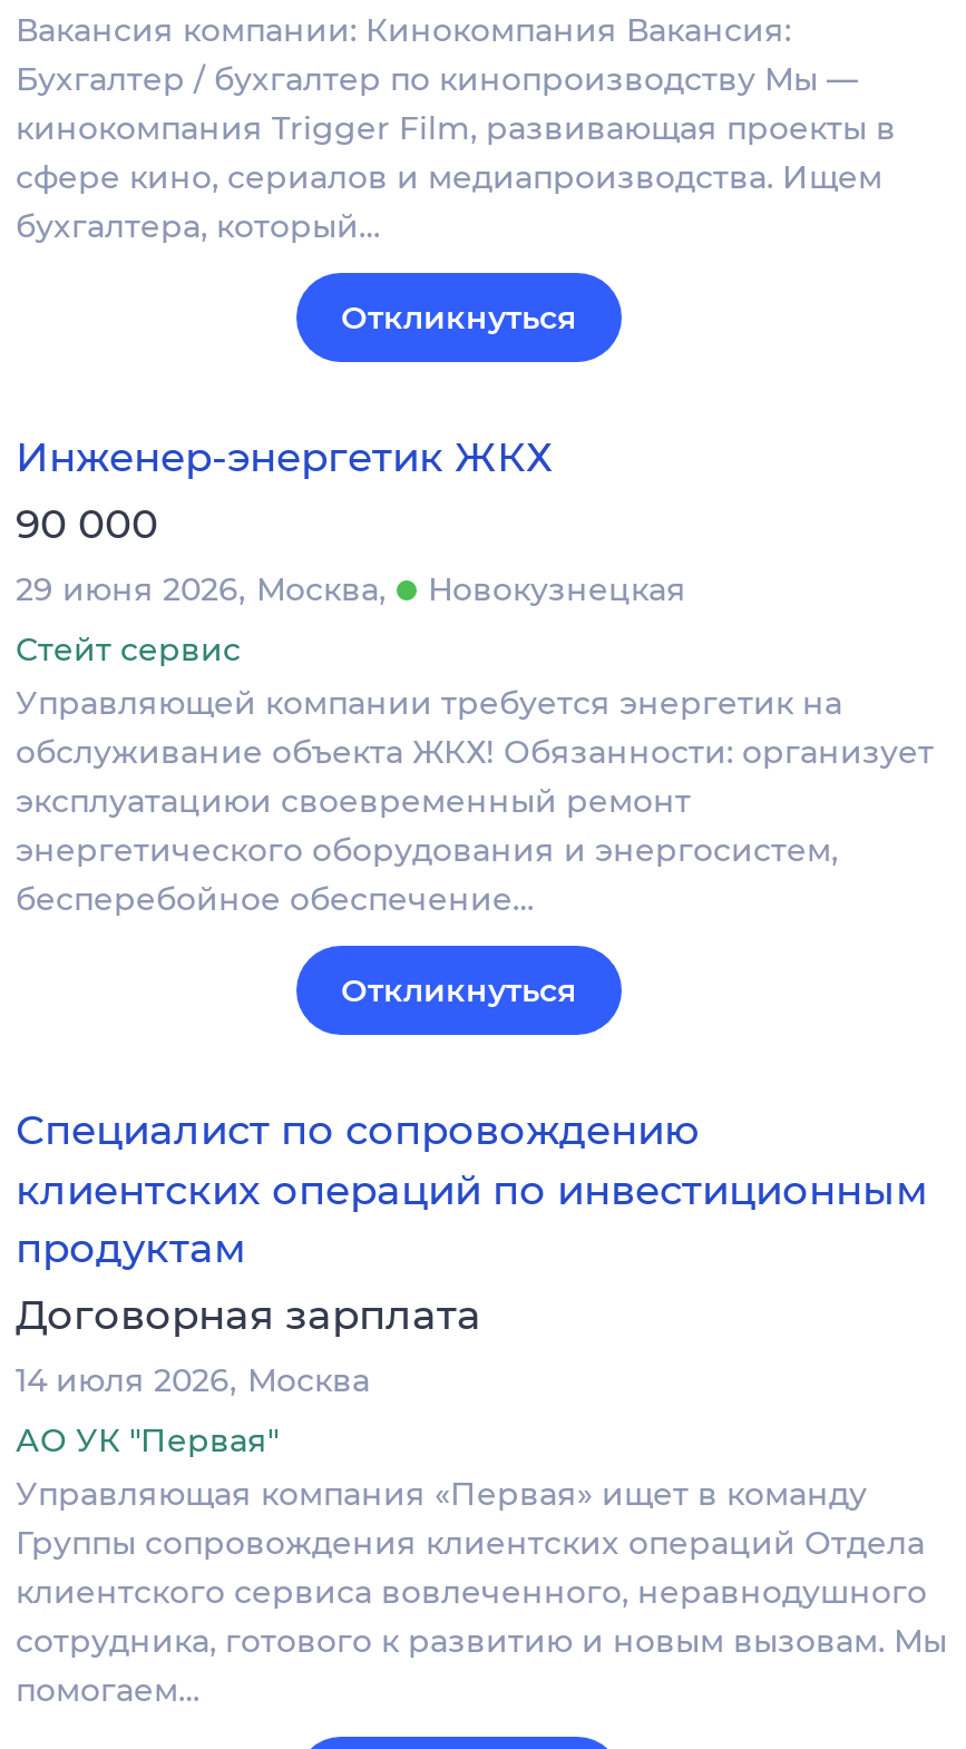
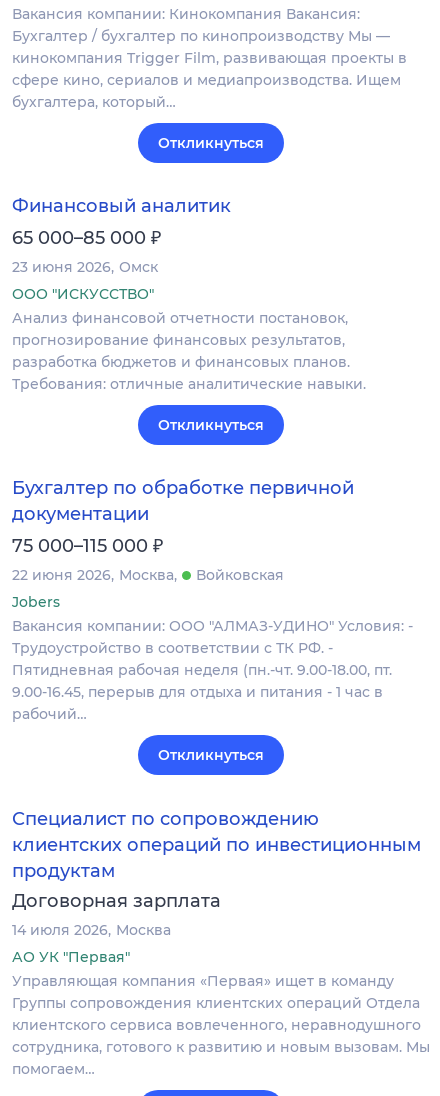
- Инженер-энергетик ЖКХ
- 90 000
- 29 июня 2026 Москва
- Новокузнецкая
- Стейт сервис
- Управляющей компании требуется энергетик на
- обслуживание объекта ЖКХ! Обязанности: организует
- эксплуатациюи своевременный ремонт
- энергетического оборудования и энергосистем,
- бесперебойное обеспечение…
+ Финансовый аналитик
+ 65 000–85 000 ₽
+ 23 июня 2026 Омск
+ ООО "ИСКУССТВО"
+ Анализ финансовой отчетности постановок,
+ прогнозирование финансовых результатов,
+ разработка бюджетов и финансовых планов.
+ Требования: отличные аналитические навыки.
+ Откликнуться
+ Бухгалтер по обработке первичной
+ документации
+ 75 000–115 000 ₽
+ 22 июня 2026 Москва
+ Войковская
+ Jobers
+ Вакансия компании: ООО "АЛМАЗ-УДИНО" Условия: -
+ Трудоустройство в соответствии с ТК РФ. -
+ Пятидневная рабочая неделя (пн.-чт. 9.00-18.00, пт.
+ 9.00-16.45, перерыв для отдыха и питания - 1 час в
+ рабочий…
